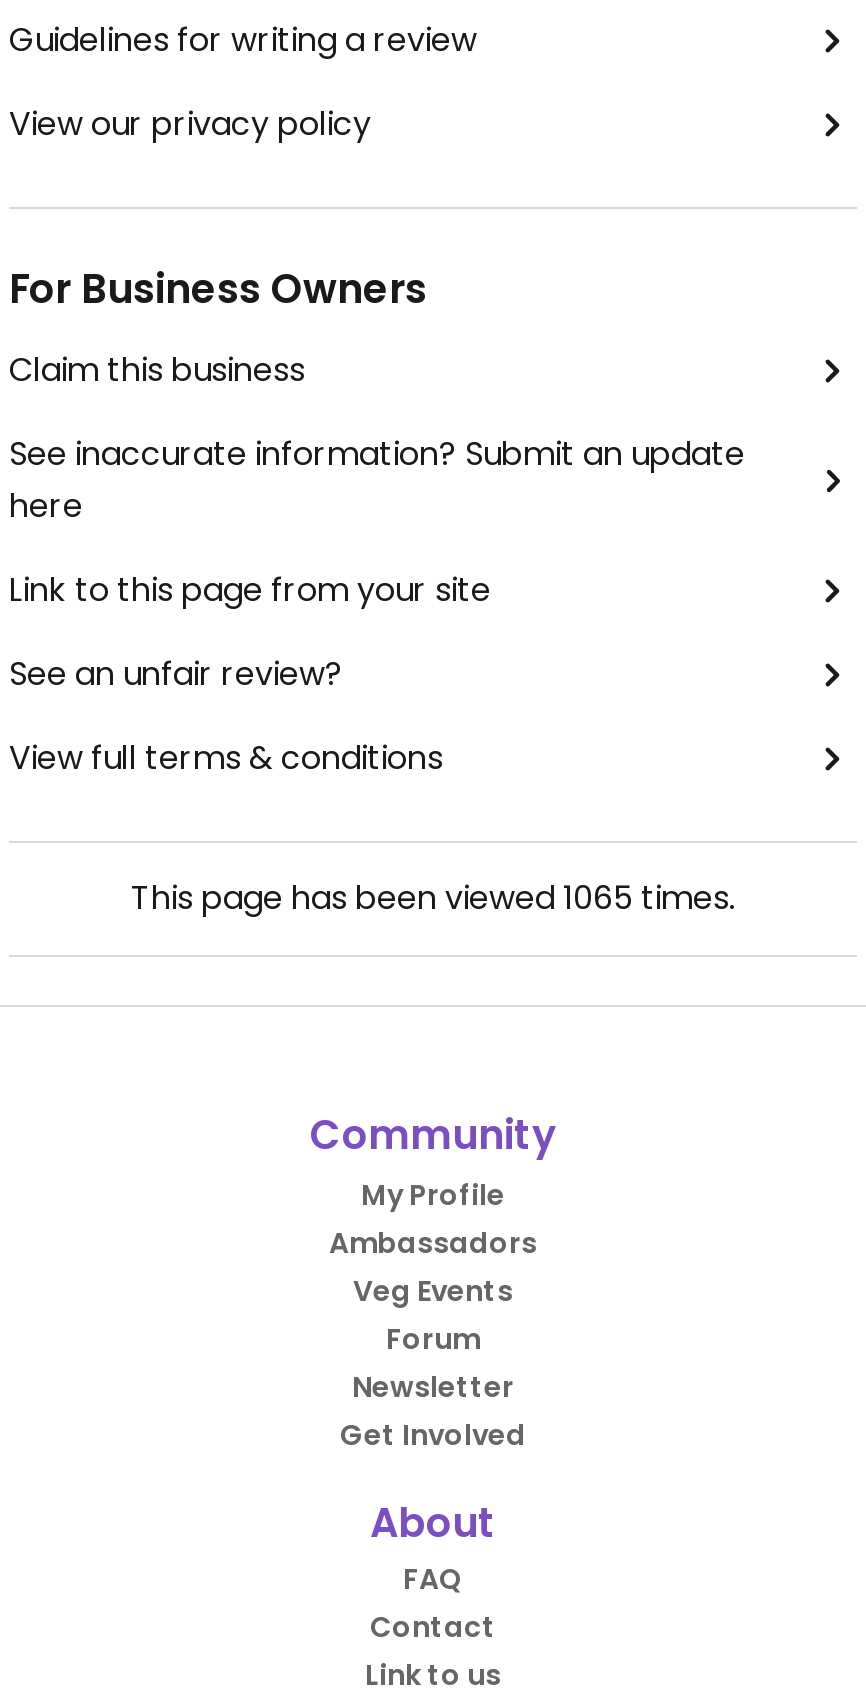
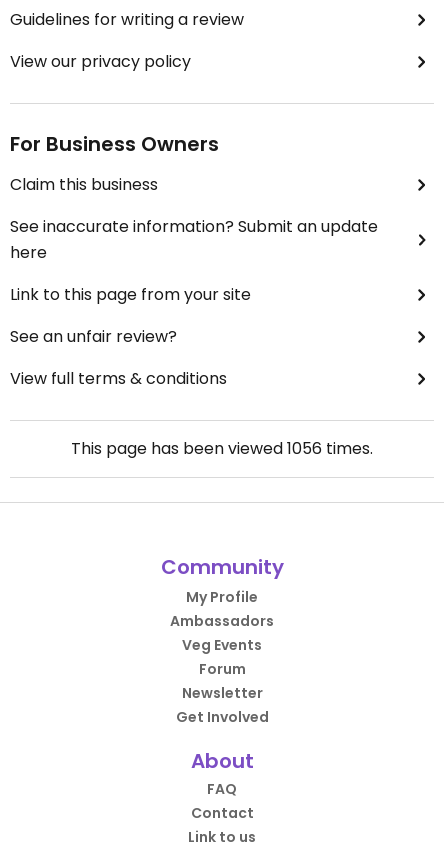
- This page has been viewed 1065 times.
+ This page has been viewed 1056 times.
